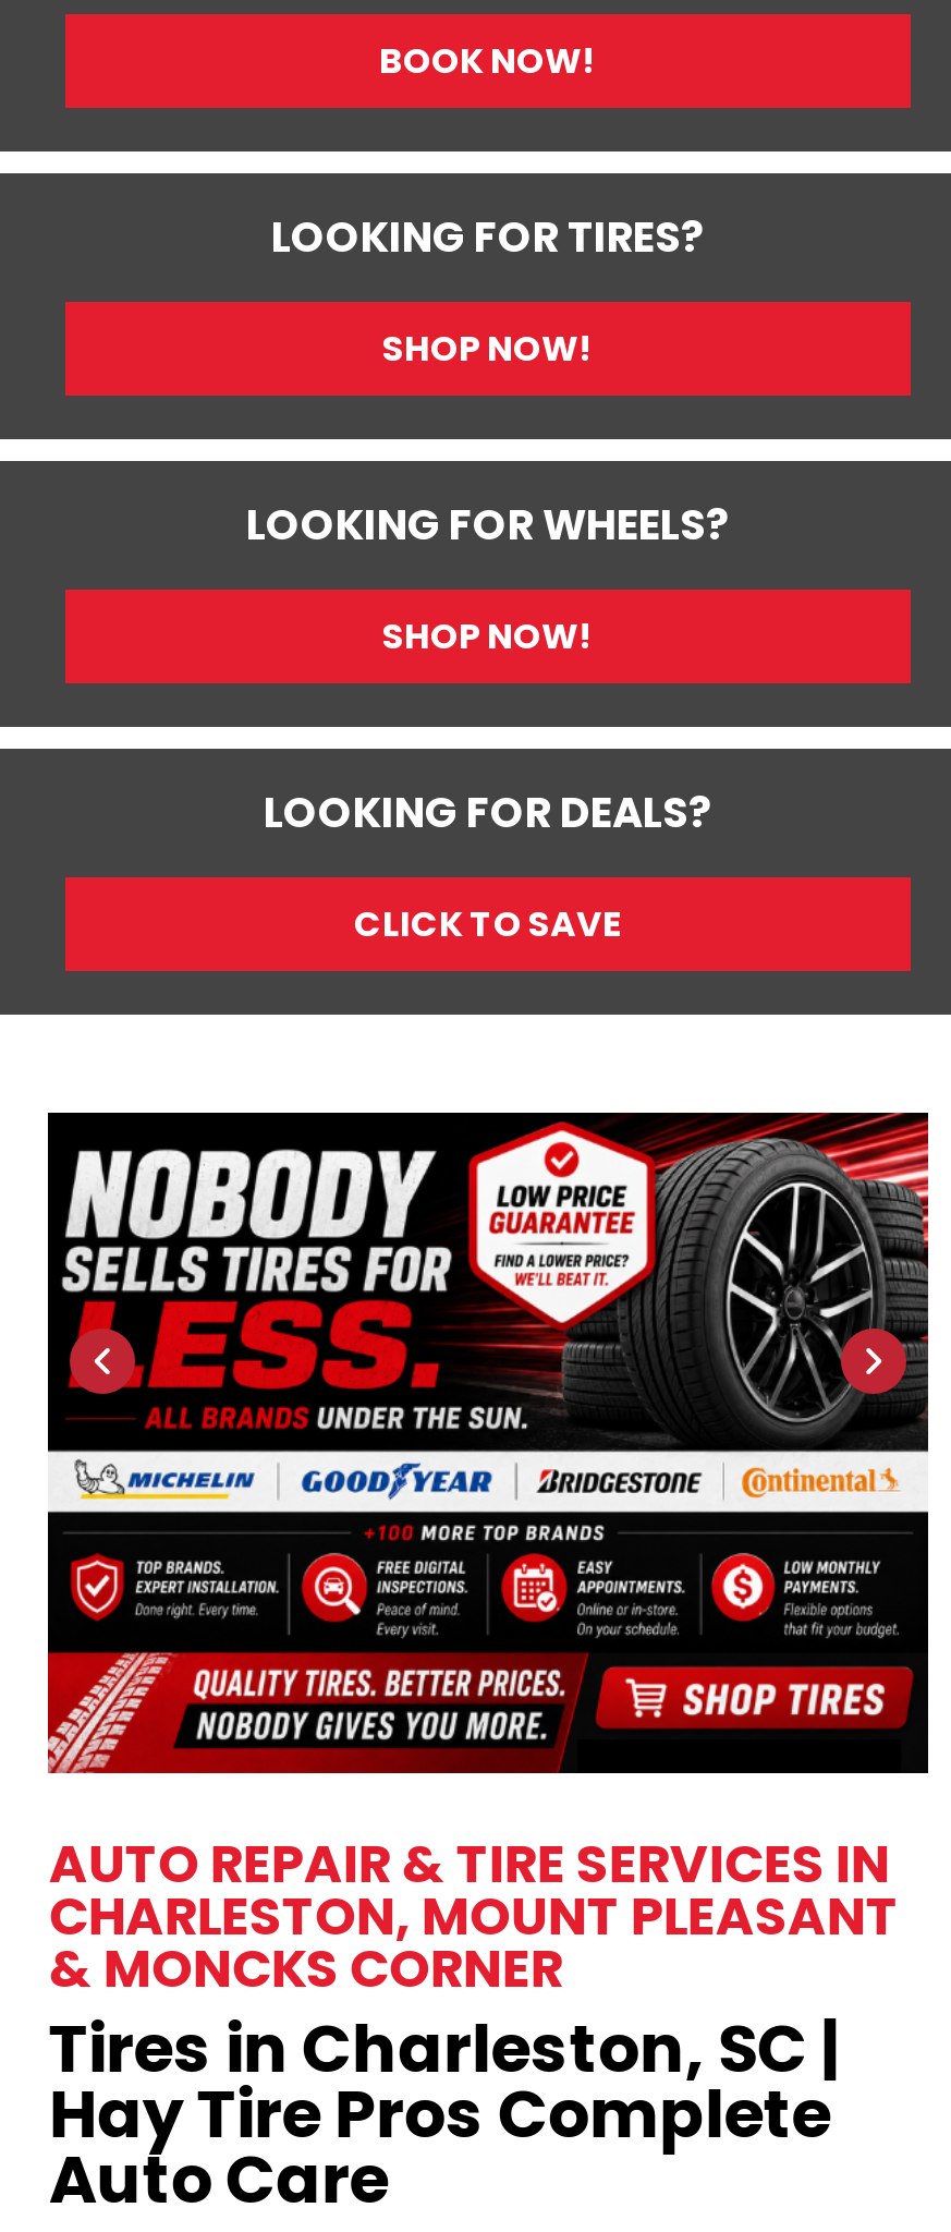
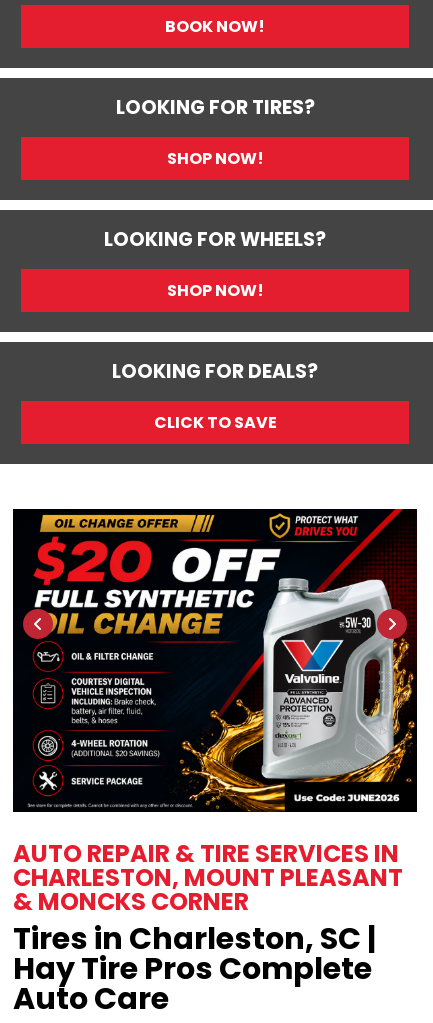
- [image]
+ [image]
